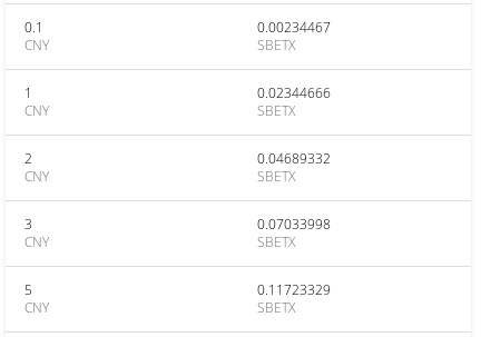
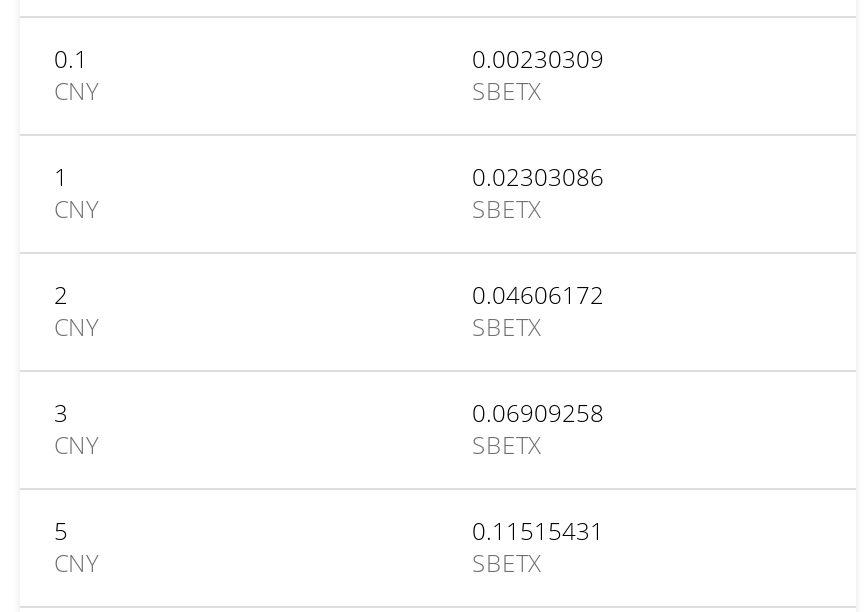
- 0.00234467
+ 0.00230309

- 0.02344666
+ 0.02303086

- 0.04689332
+ 0.04606172

- 0.07033998
+ 0.06909258

- 0.11723329
+ 0.11515431
